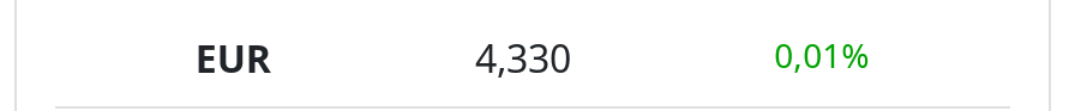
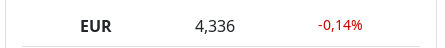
- 4,330
+ 4,336

- 0,01%
+ -0,14%
